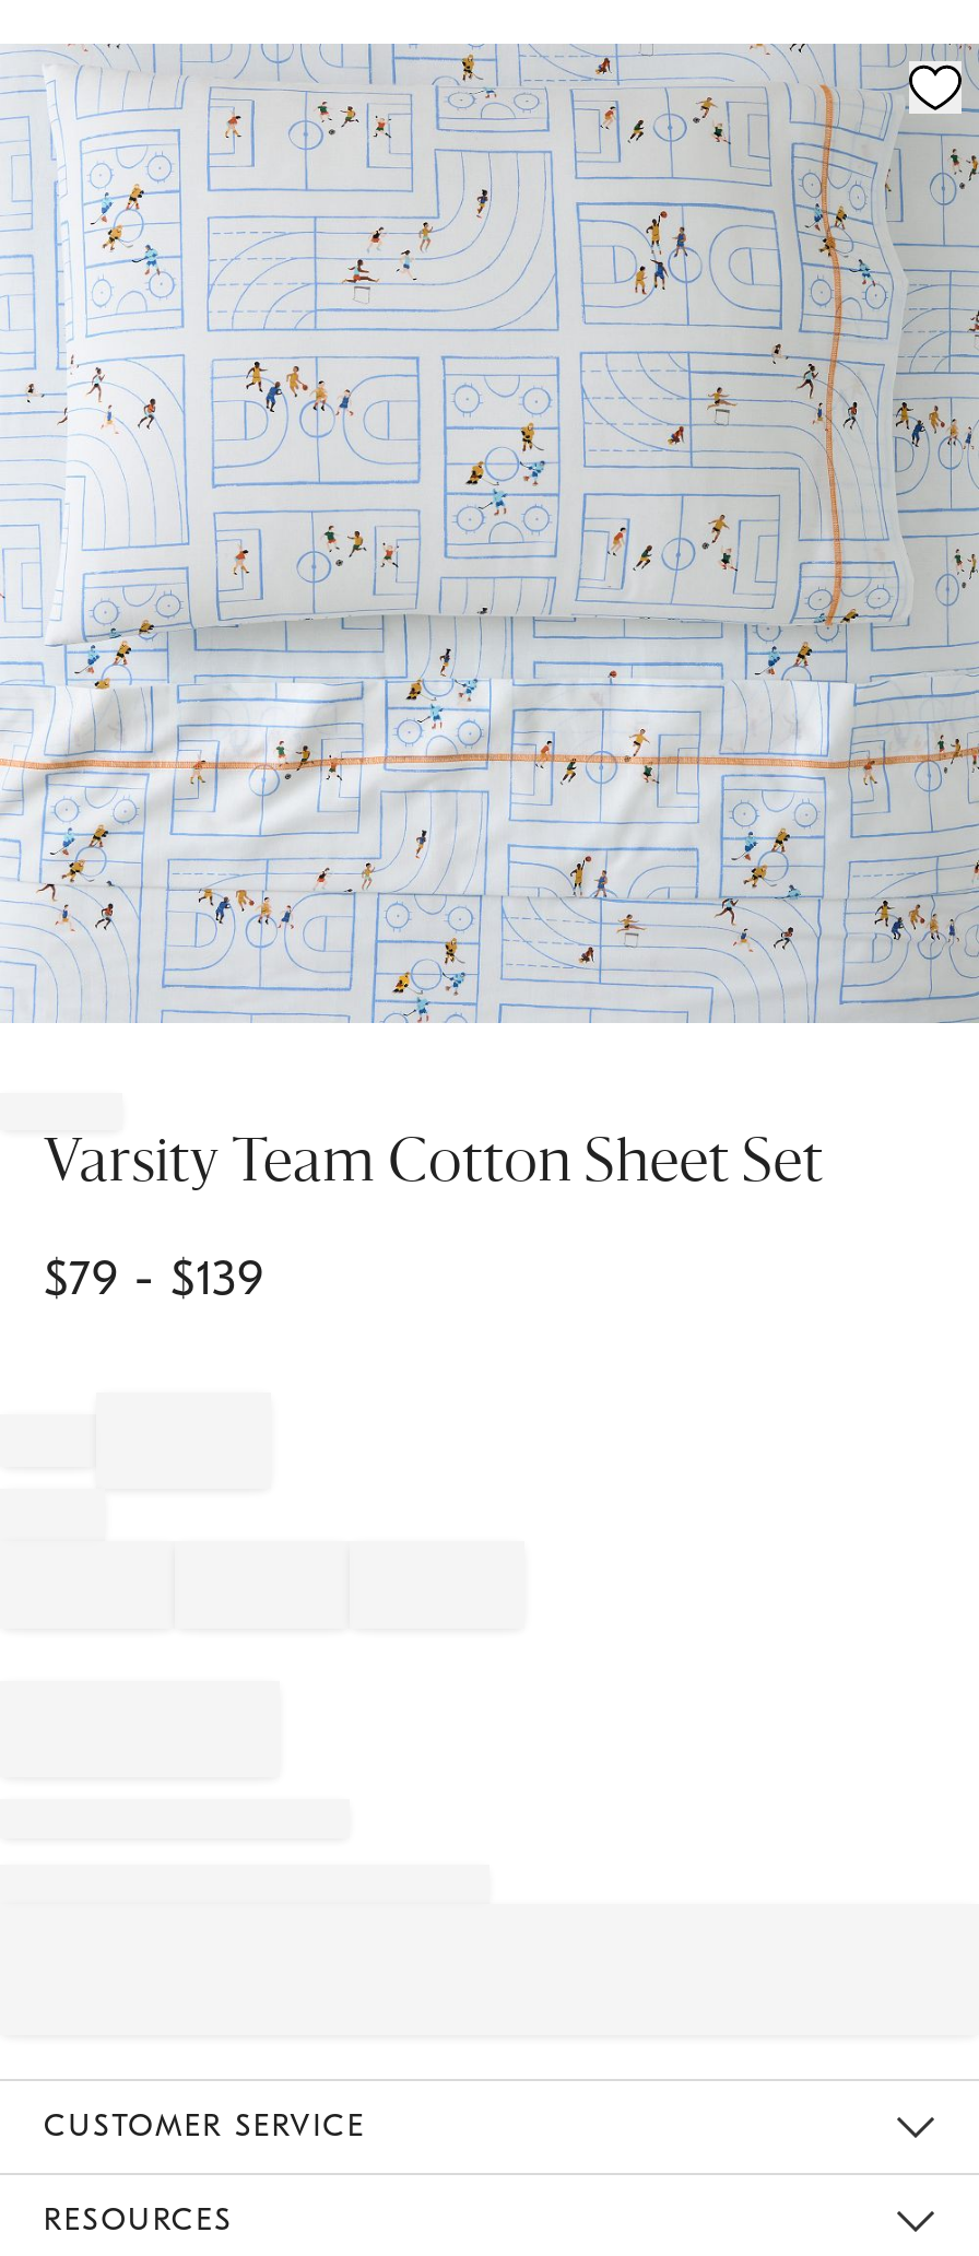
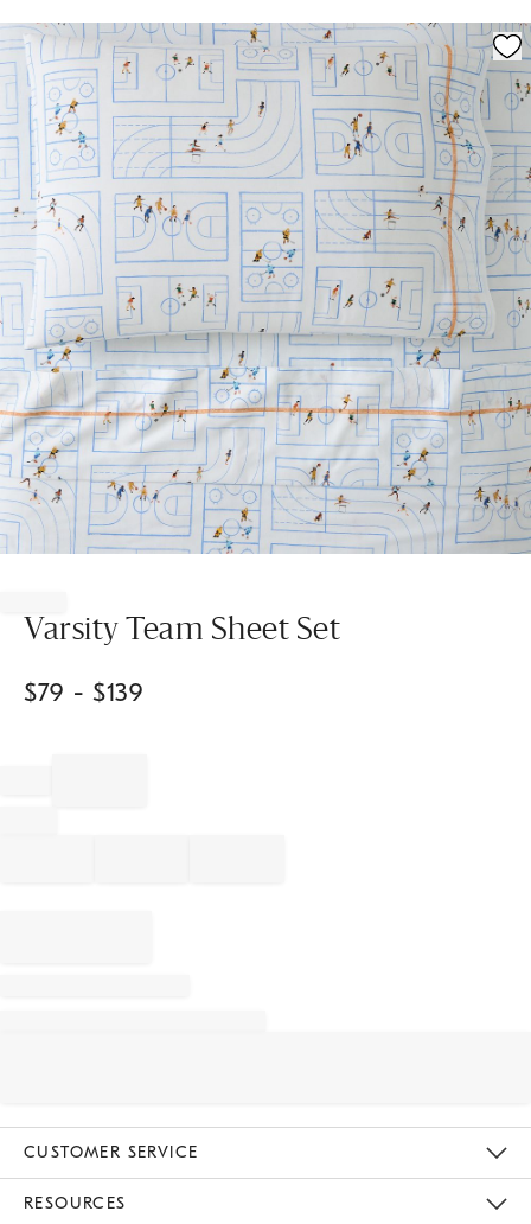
- Varsity Team Cotton Sheet Set
+ Varsity Team Sheet Set
